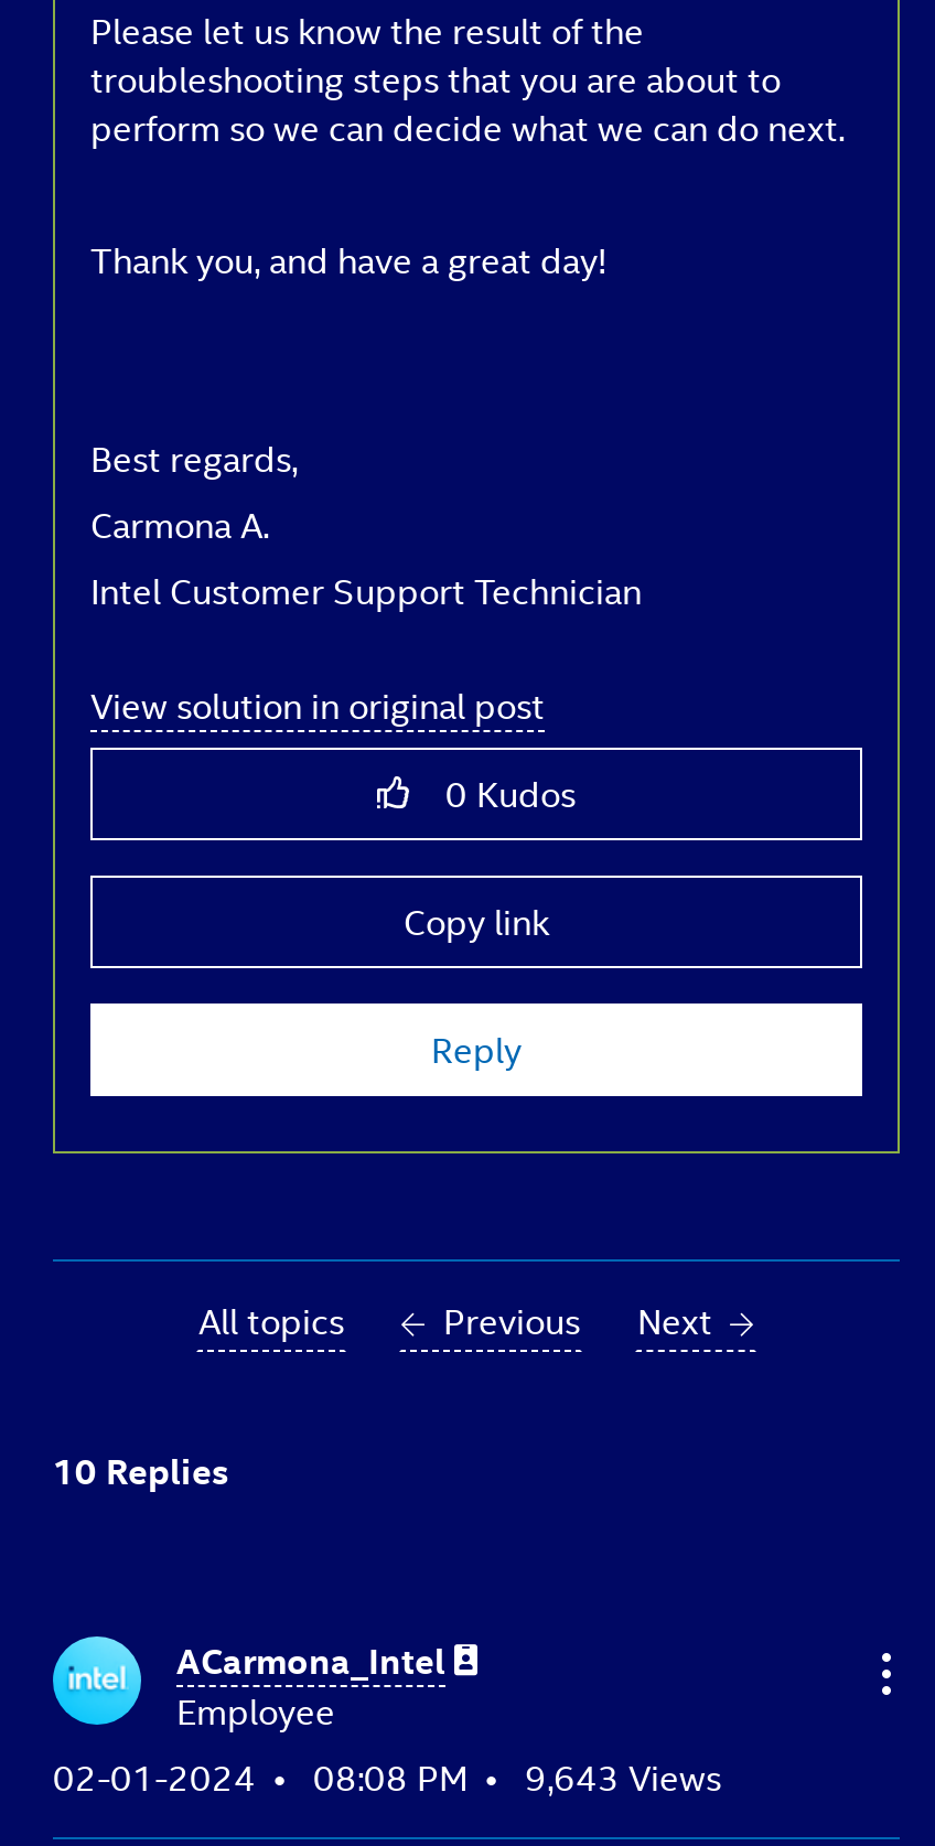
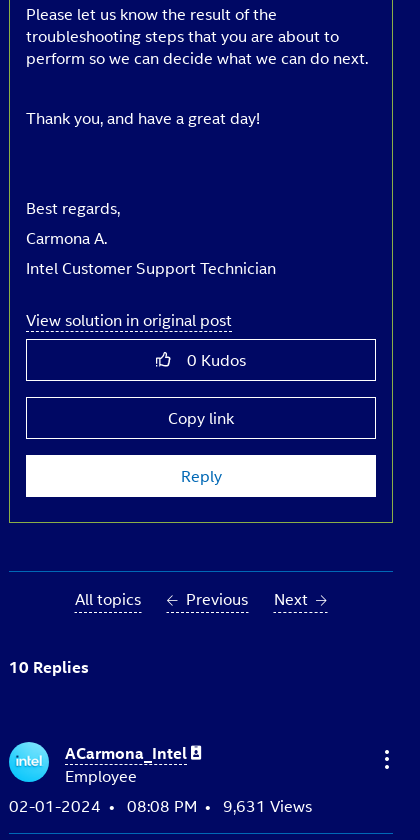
- 02-01-2024 08:08 PM 9,643 Views
+ 02-01-2024 08:08 PM 9,631 Views
